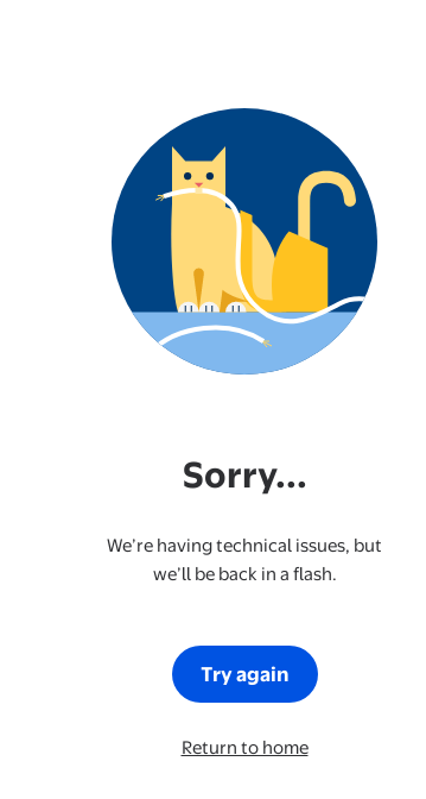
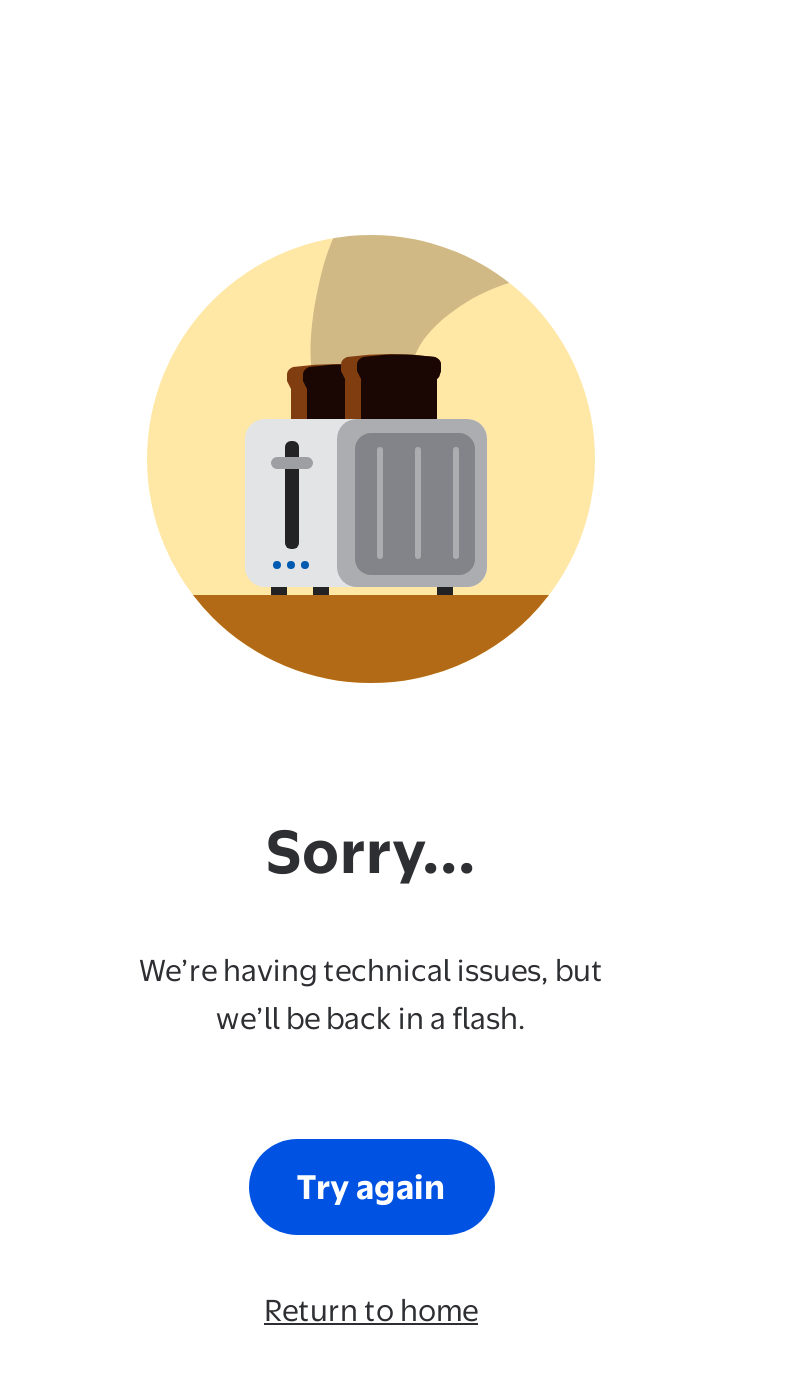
- [image]
+ [image]
